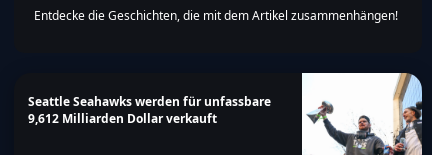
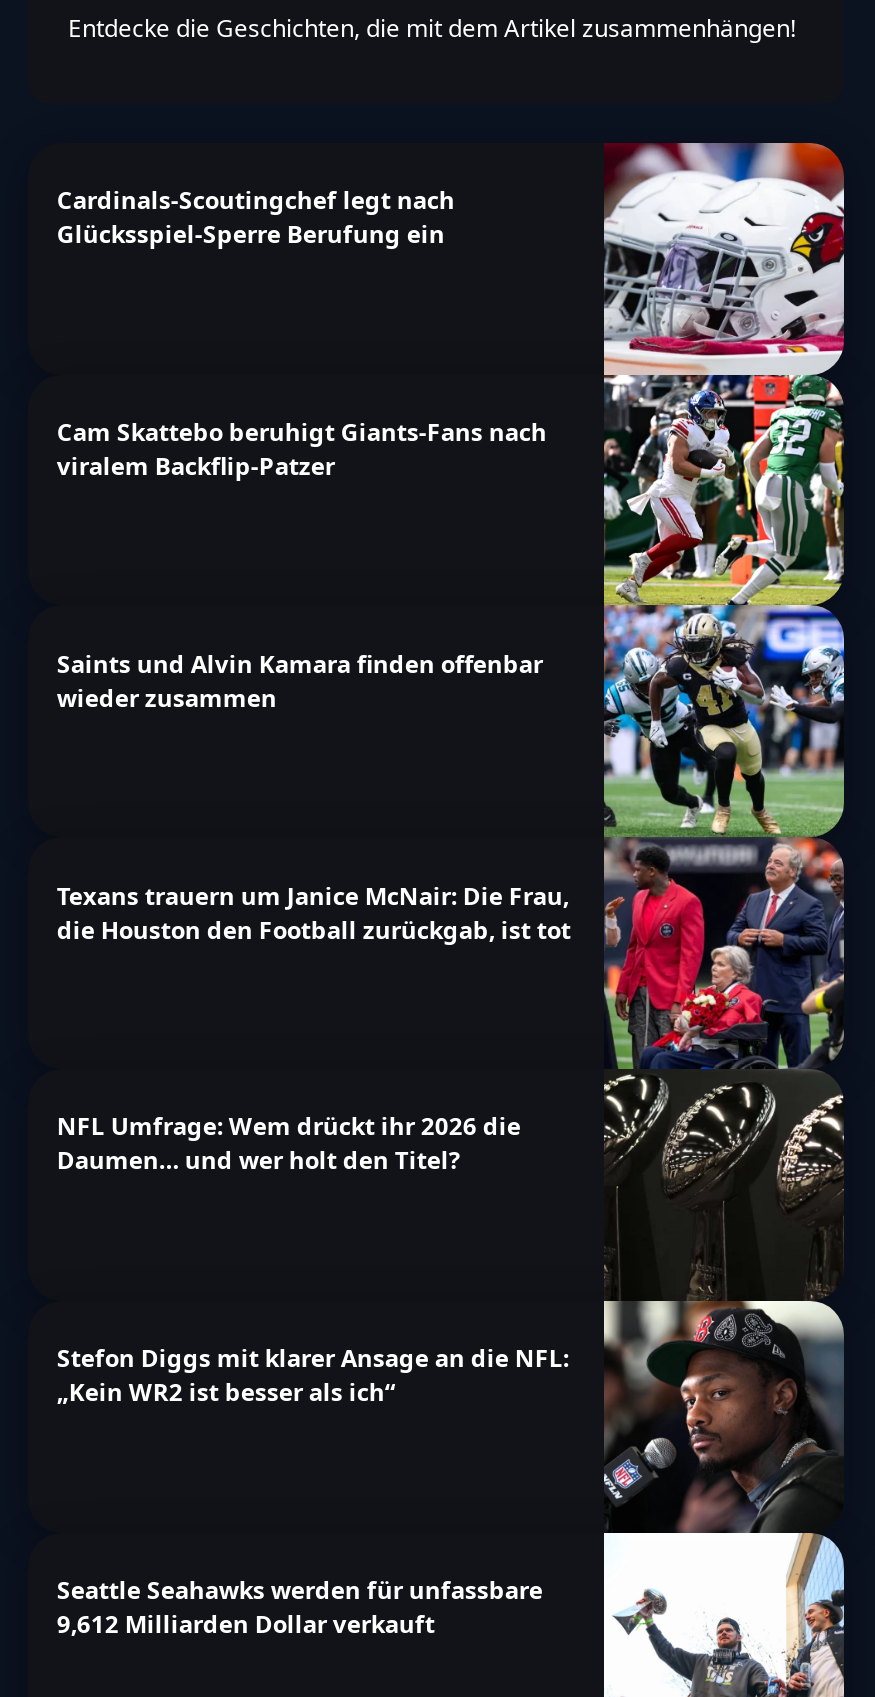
+ Cardinals-Scoutingchef legt nach
+ Glücksspiel-Sperre Berufung ein

+ Cam Skattebo beruhigt Giants-Fans nach
+ viralem Backflip-Patzer

+ Saints und Alvin Kamara finden offenbar
+ wieder zusammen

+ [image]
+ Texans trauern um Janice McNair: Die Frau,
+ die Houston den Football zurückgab, ist tot

+ NFL Umfrage: Wem drückt ihr 2026 die
+ Daumen… und wer holt den Titel?

+ [image]
+ Stefon Diggs mit klarer Ansage an die NFL:
+ „Kein WR2 ist besser als ich“
